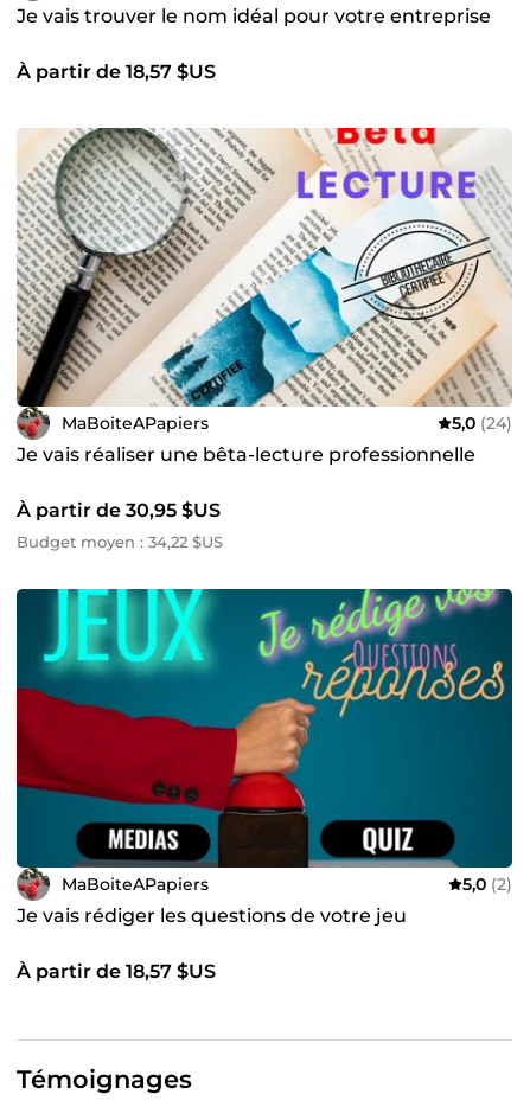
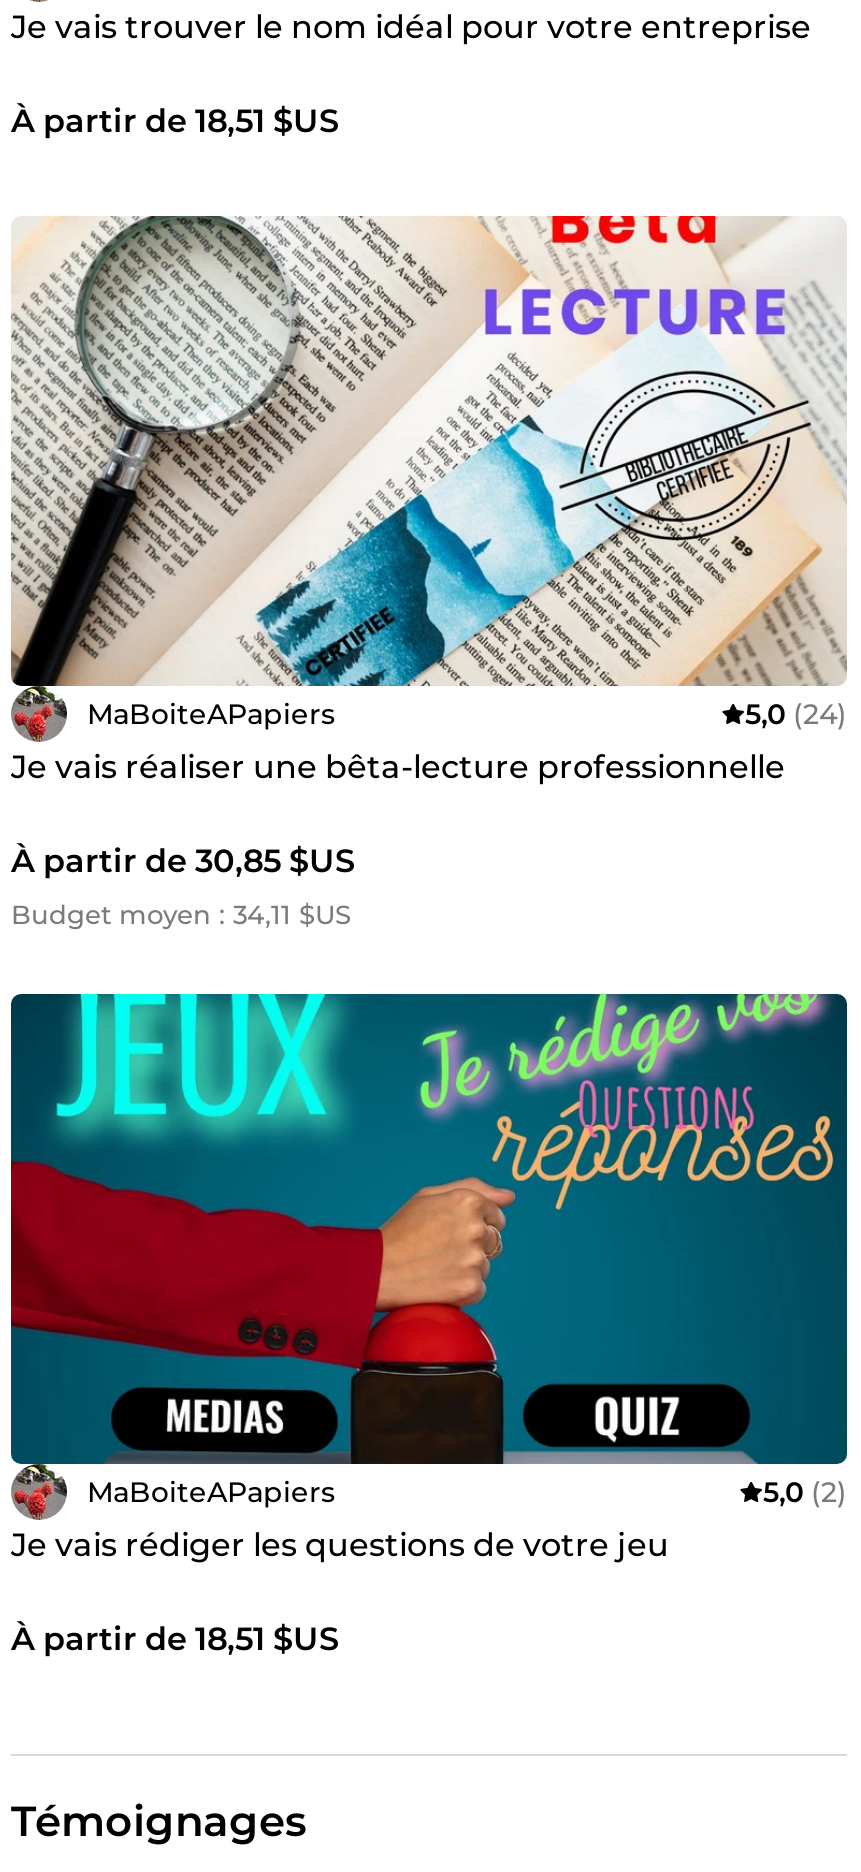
- À partir de 18,57 $US
+ À partir de 18,51 $US

- À partir de 30,95 $US
+ À partir de 30,85 $US

- Budget moyen : 34,22 $US
+ Budget moyen : 34,11 $US

- À partir de 18,57 $US
+ À partir de 18,51 $US
